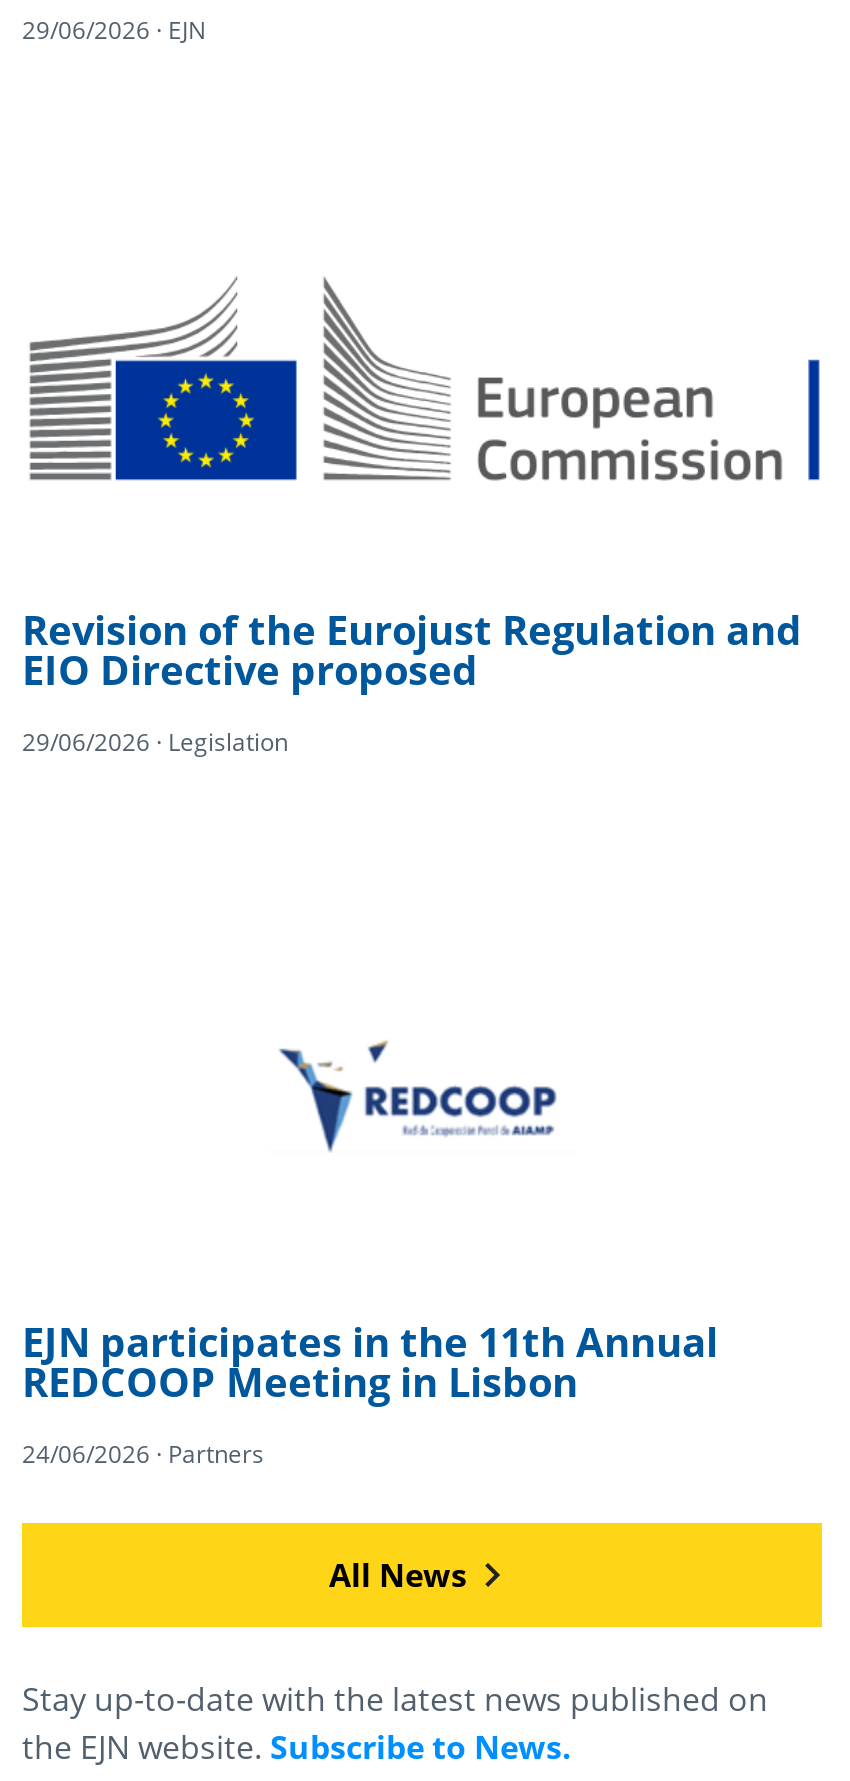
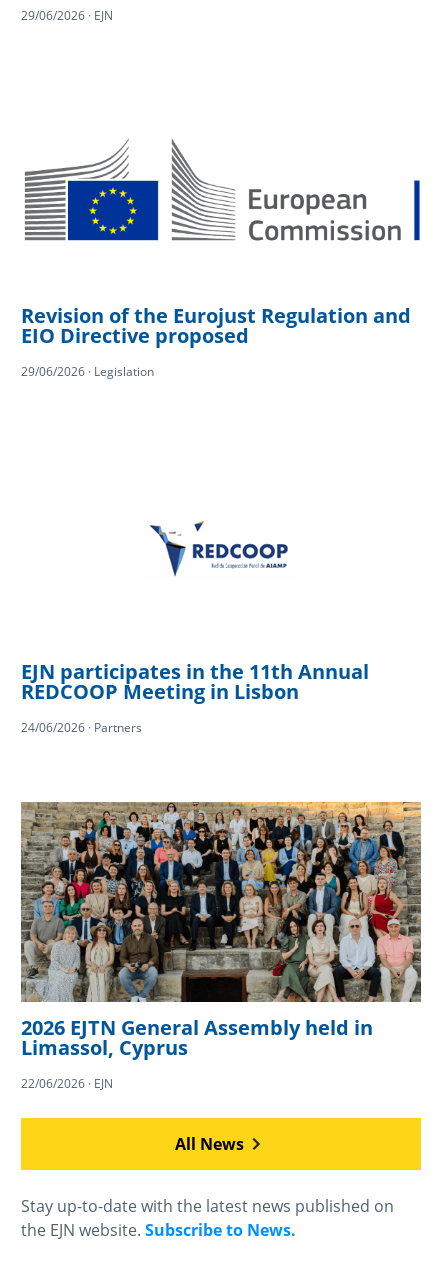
+ [image]
+ 2026 EJTN General Assembly held in
+ Limassol, Cyprus
+ 22/06/2026 · EJN
